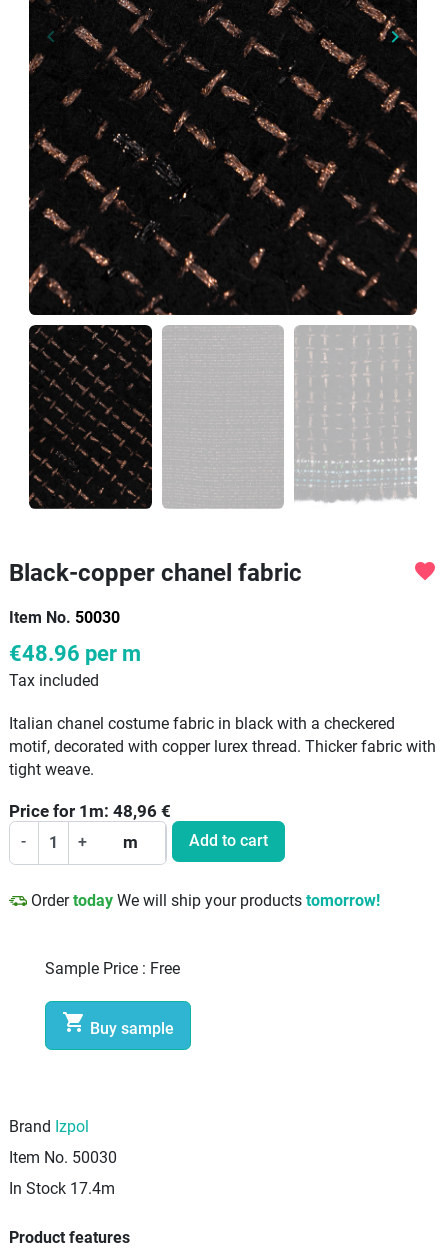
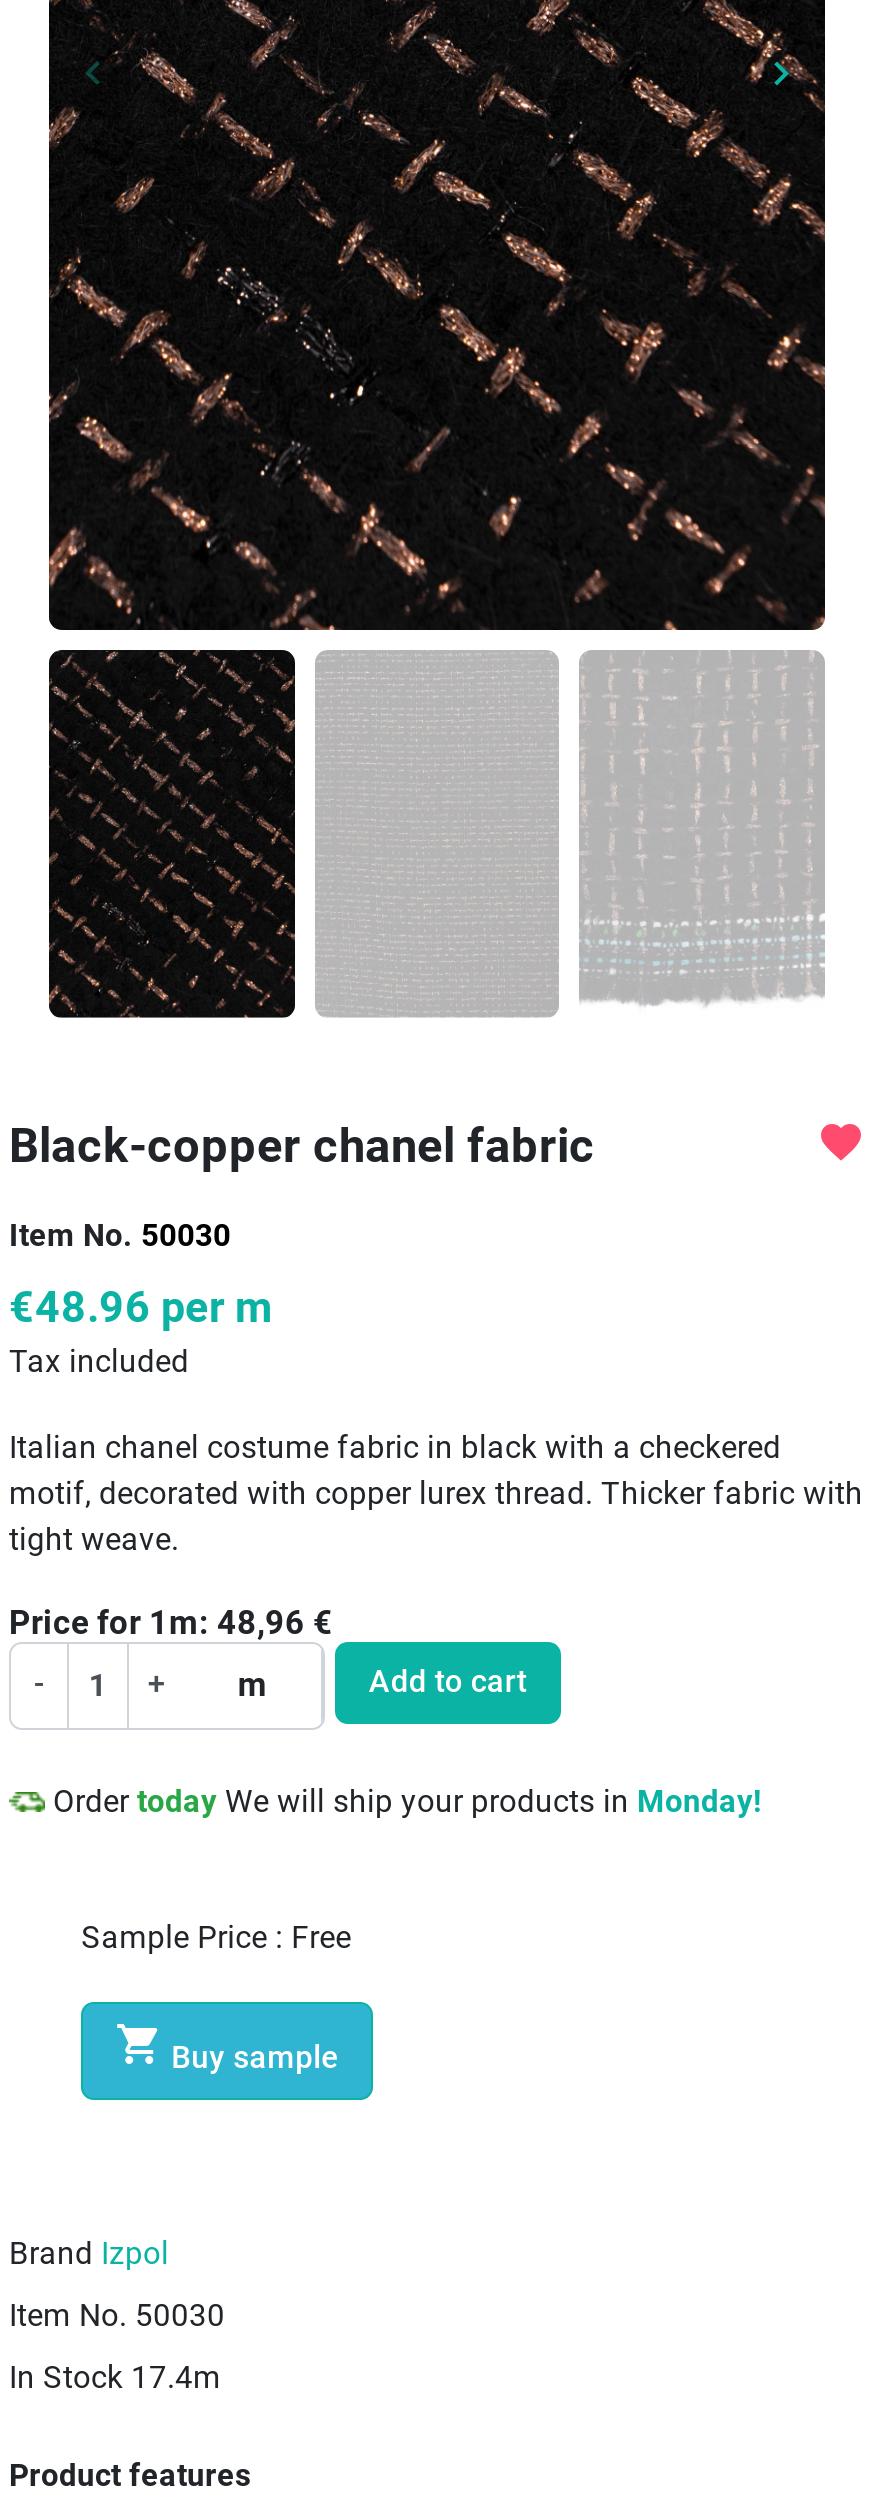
- Order today We will ship your products tomorrow!
+ Order today We will ship your products in Monday!
